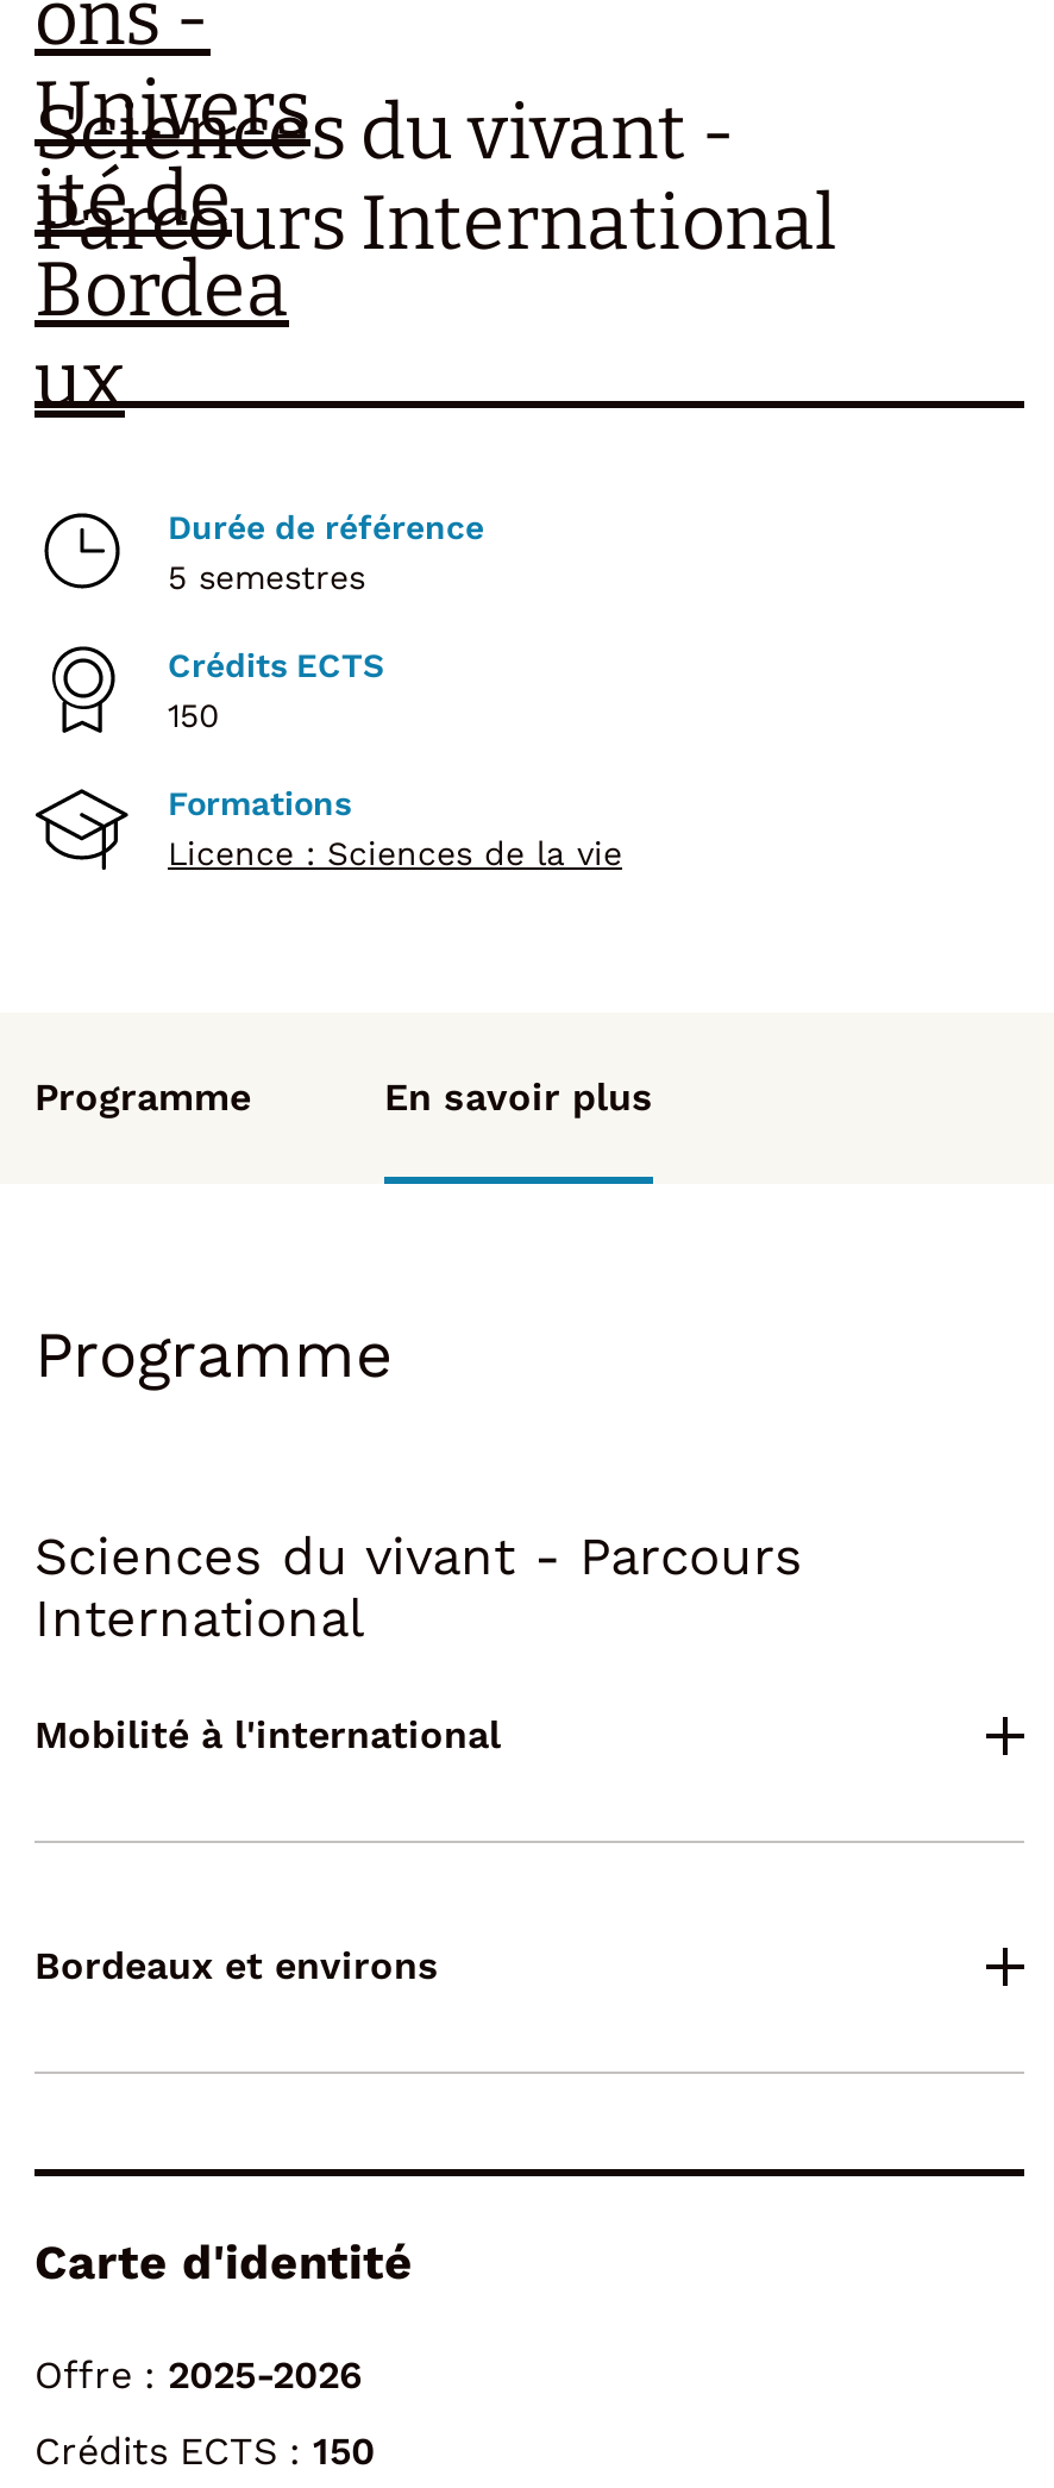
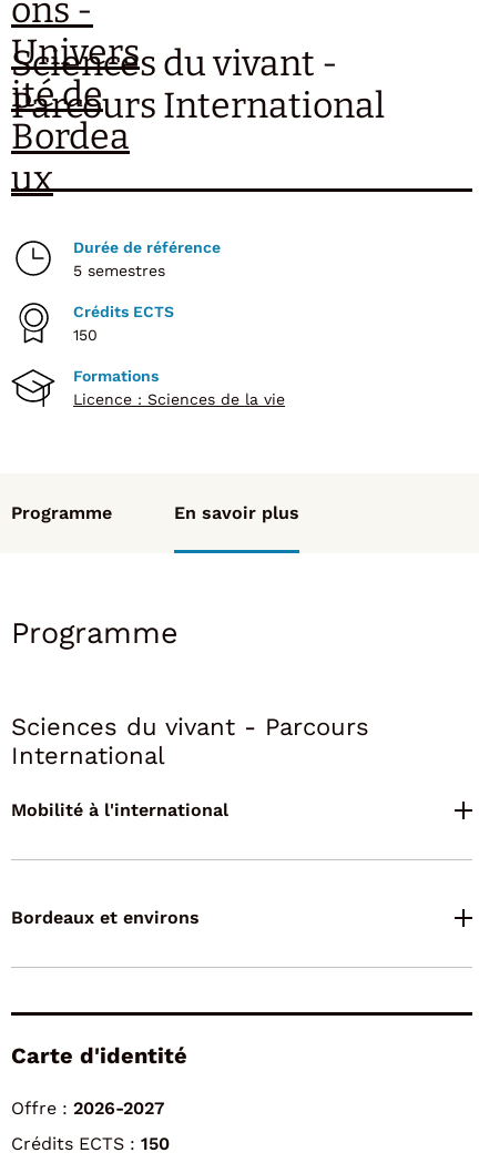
- Offre : 2025-2026
+ Offre : 2026-2027
